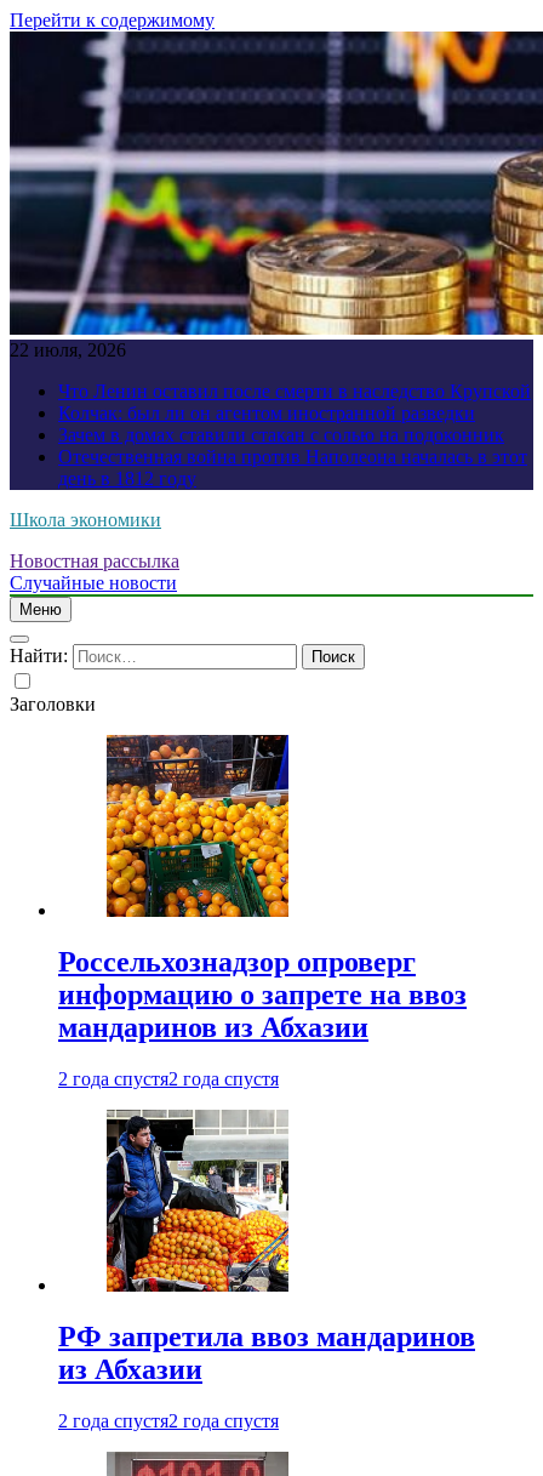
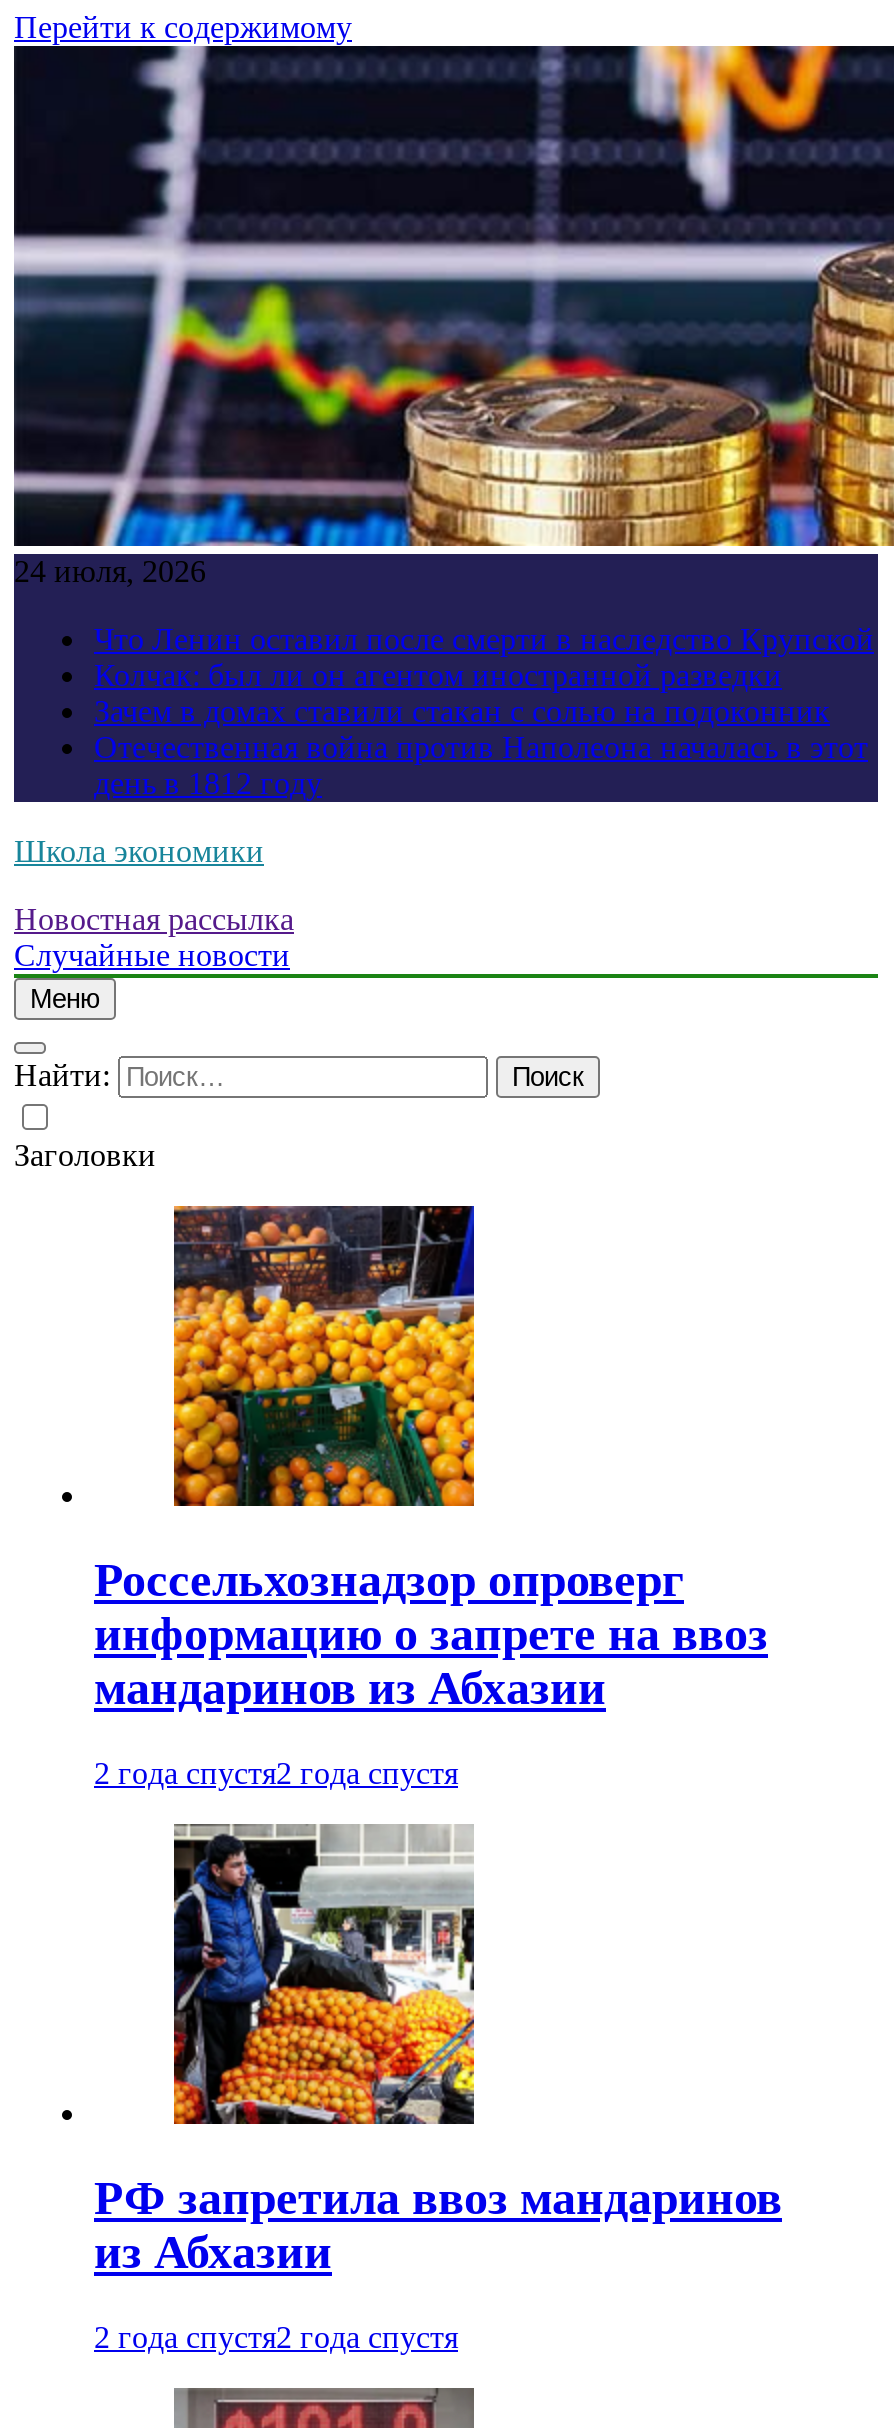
- 22 июля, 2026
+ 24 июля, 2026
